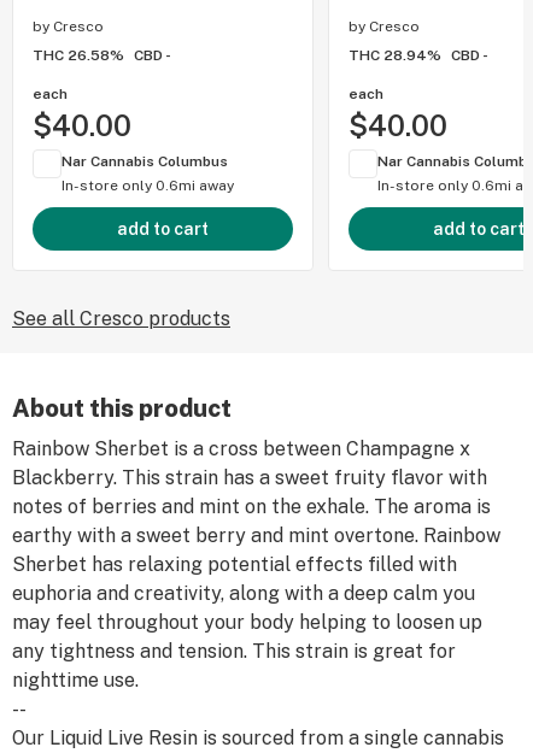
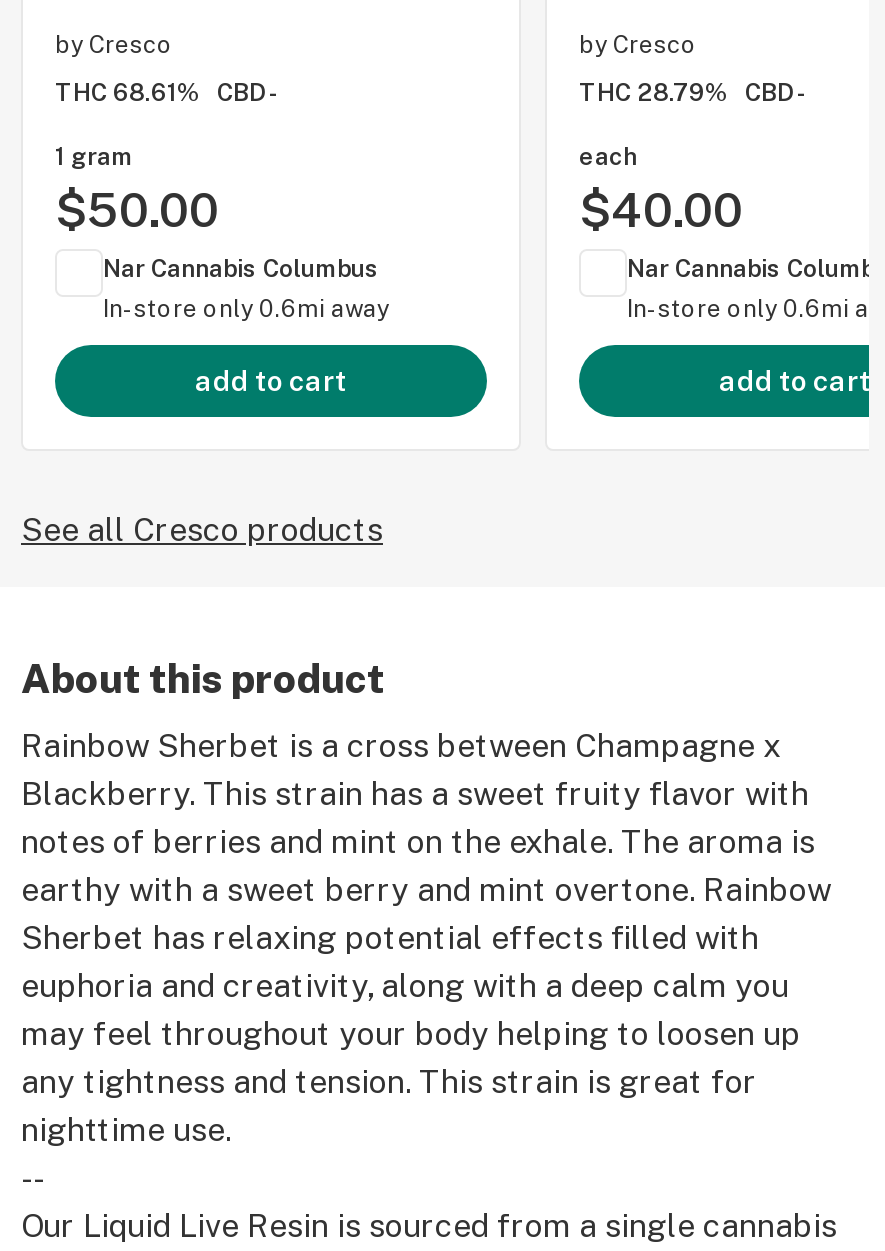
- THC 26.58% CBD -
+ THC 68.61% CBD -

- THC 28.94% CBD -
+ THC 28.79% CBD -

- each
- $40.00
+ 1 gram
+ $50.00
